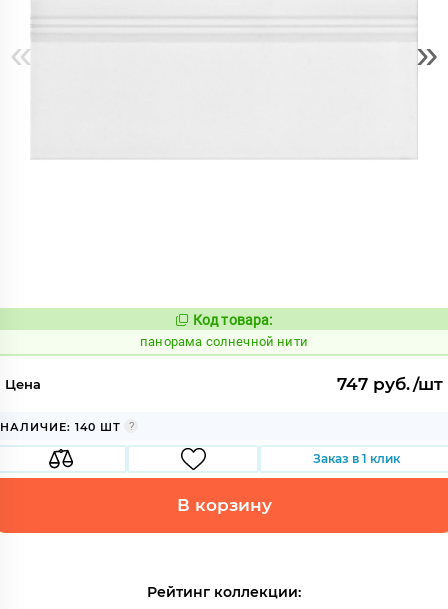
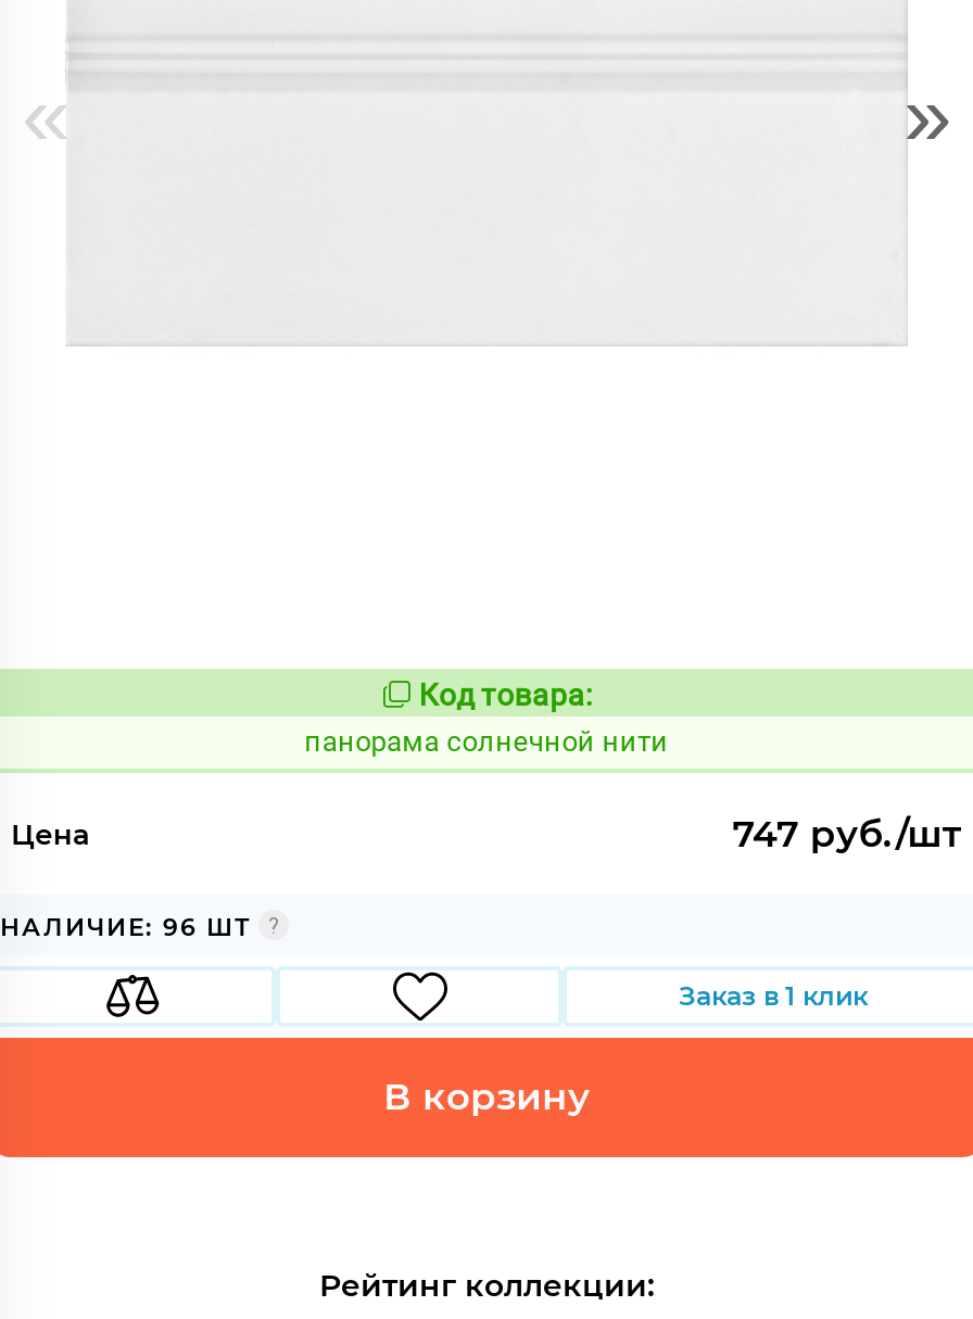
- НАЛИЧИЕ: 140 ШТ
+ НАЛИЧИЕ: 96 ШТ
